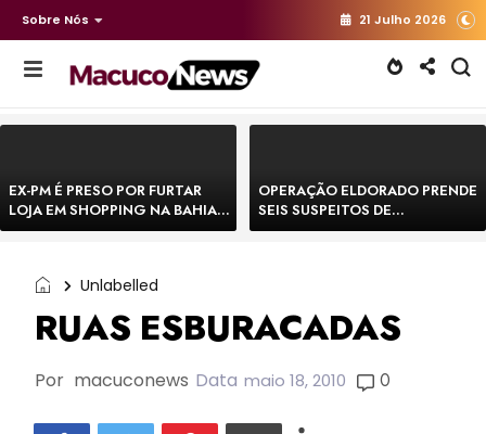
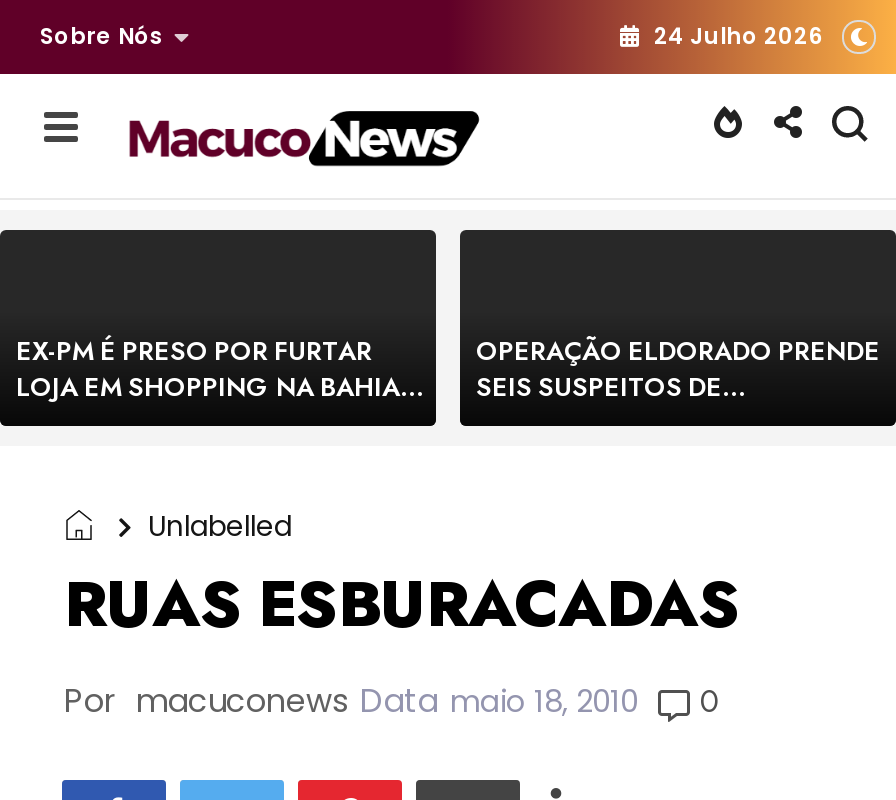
- 21 Julho 2026
+ 24 Julho 2026
